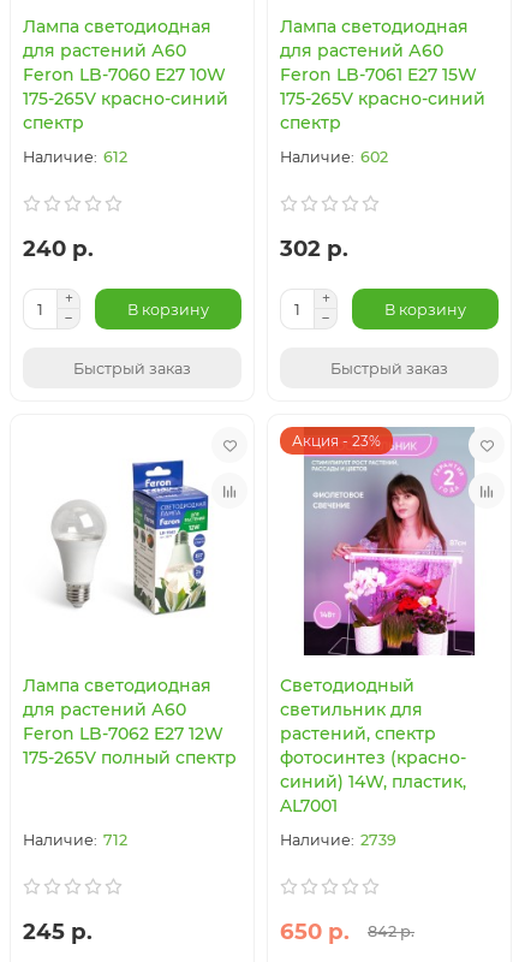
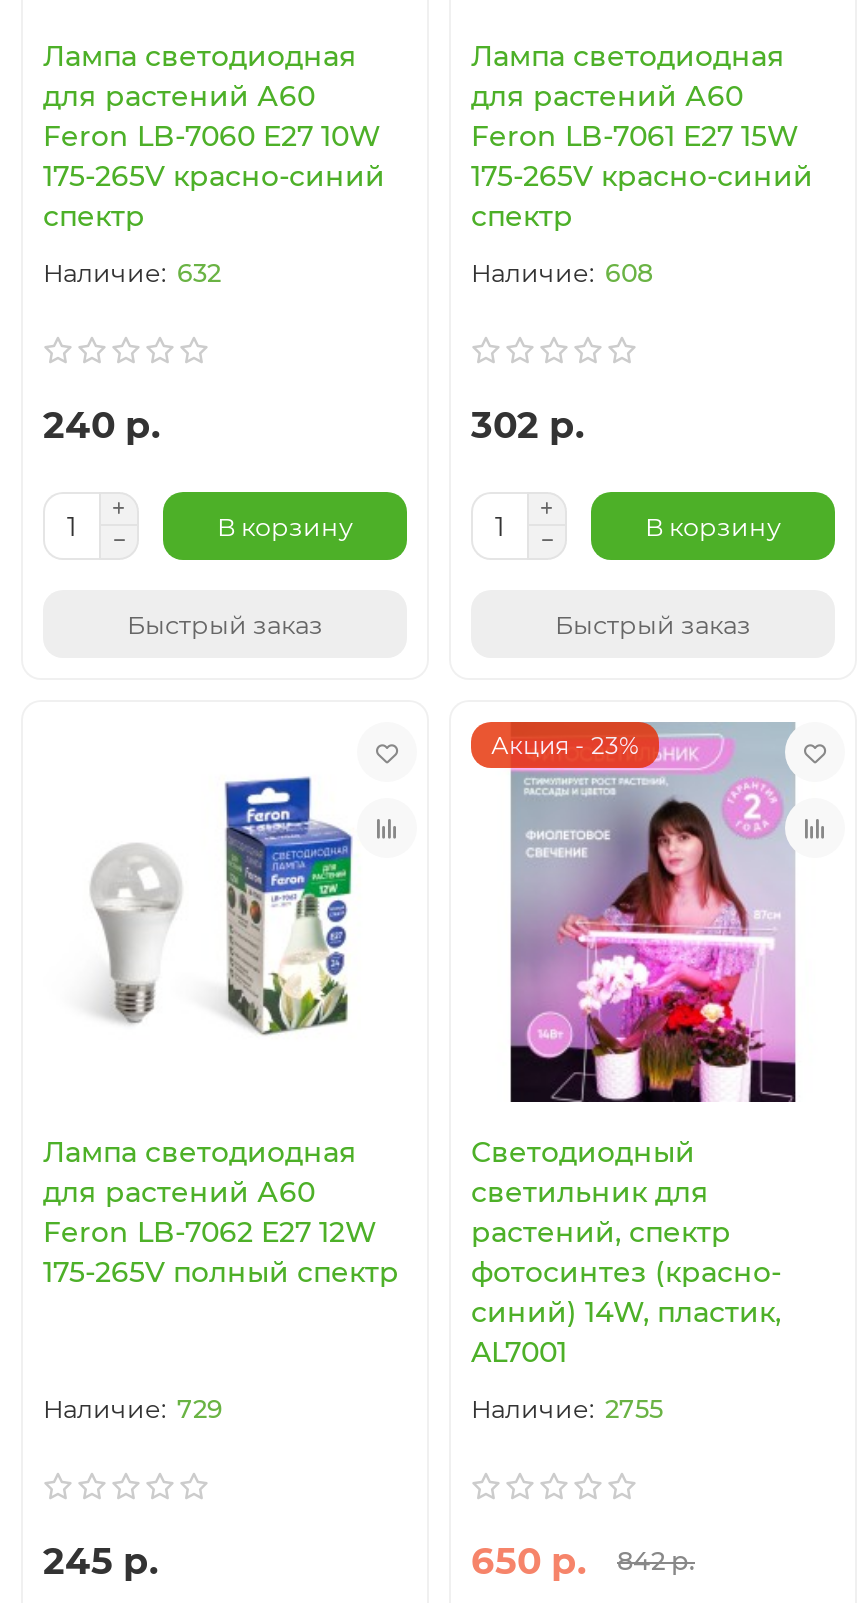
- 612
+ 632

- 602
+ 608

- 712
+ 729

- 2739
+ 2755
